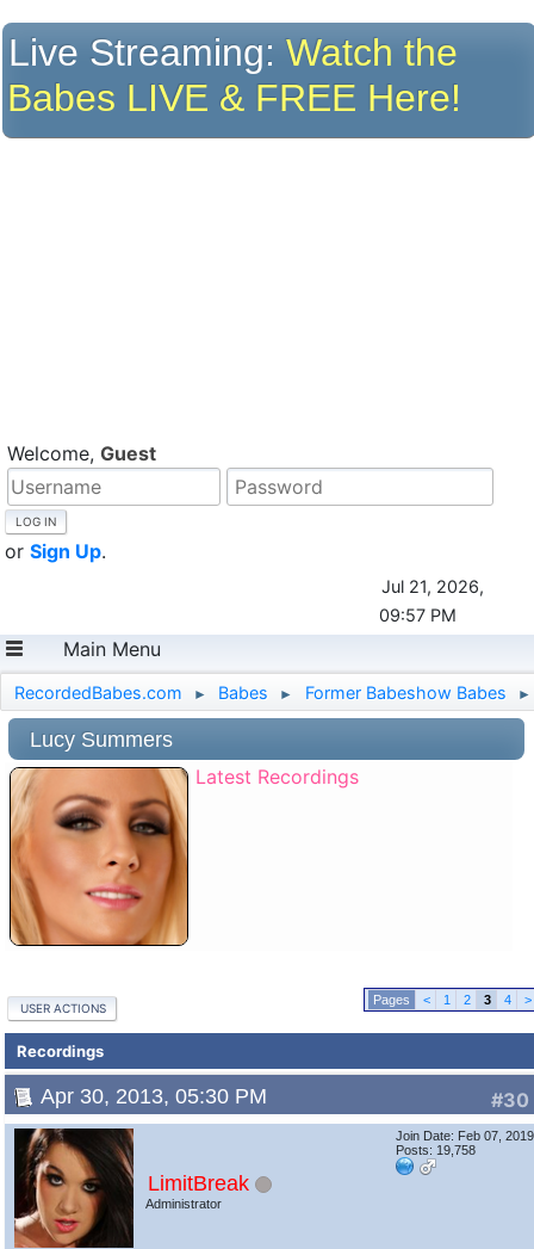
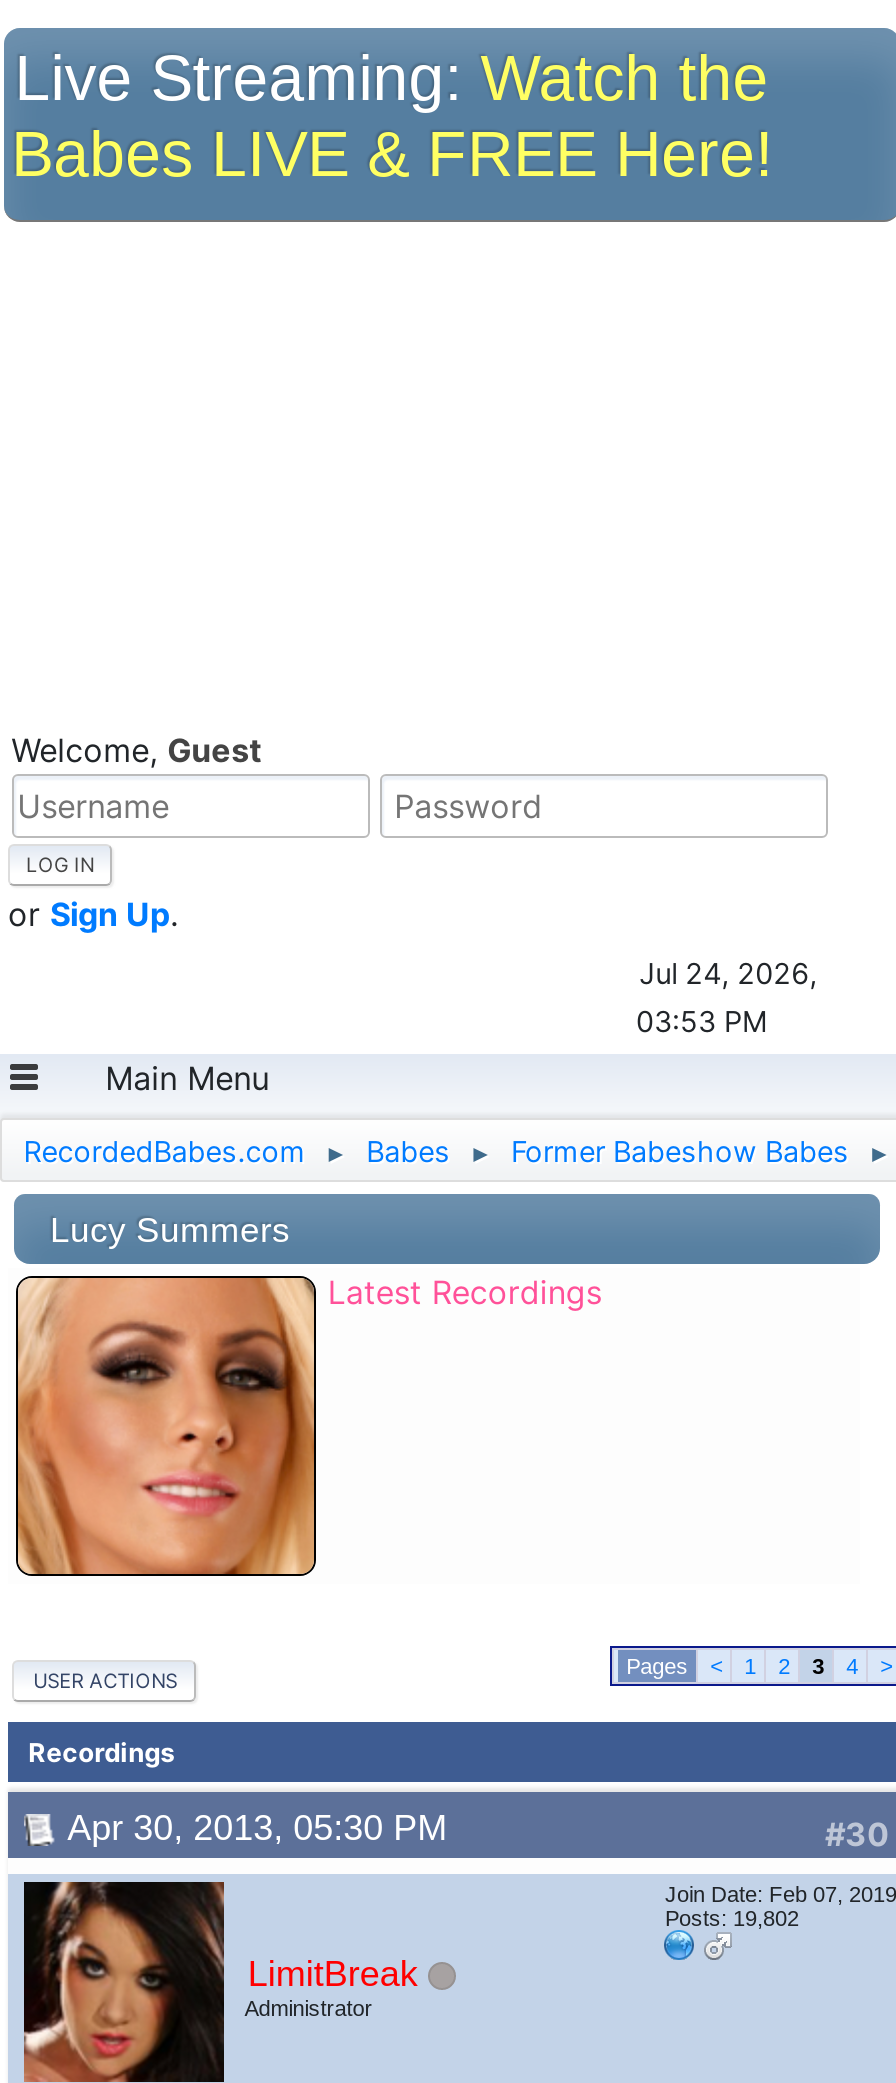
- Jul 21, 2026,
+ Jul 24, 2026,

- 09:57 PM
+ 03:53 PM

- Posts: 19,758
+ Posts: 19,802
